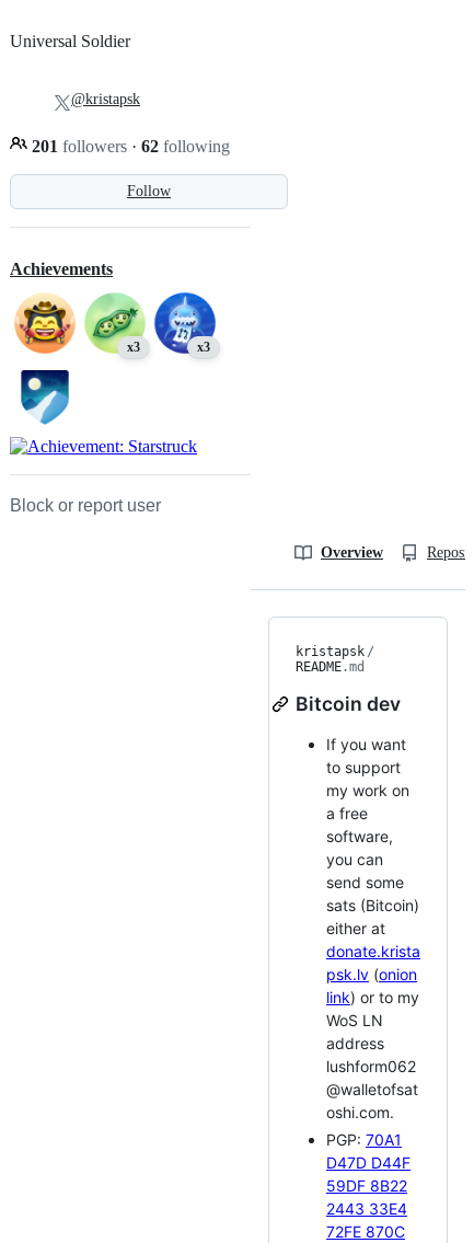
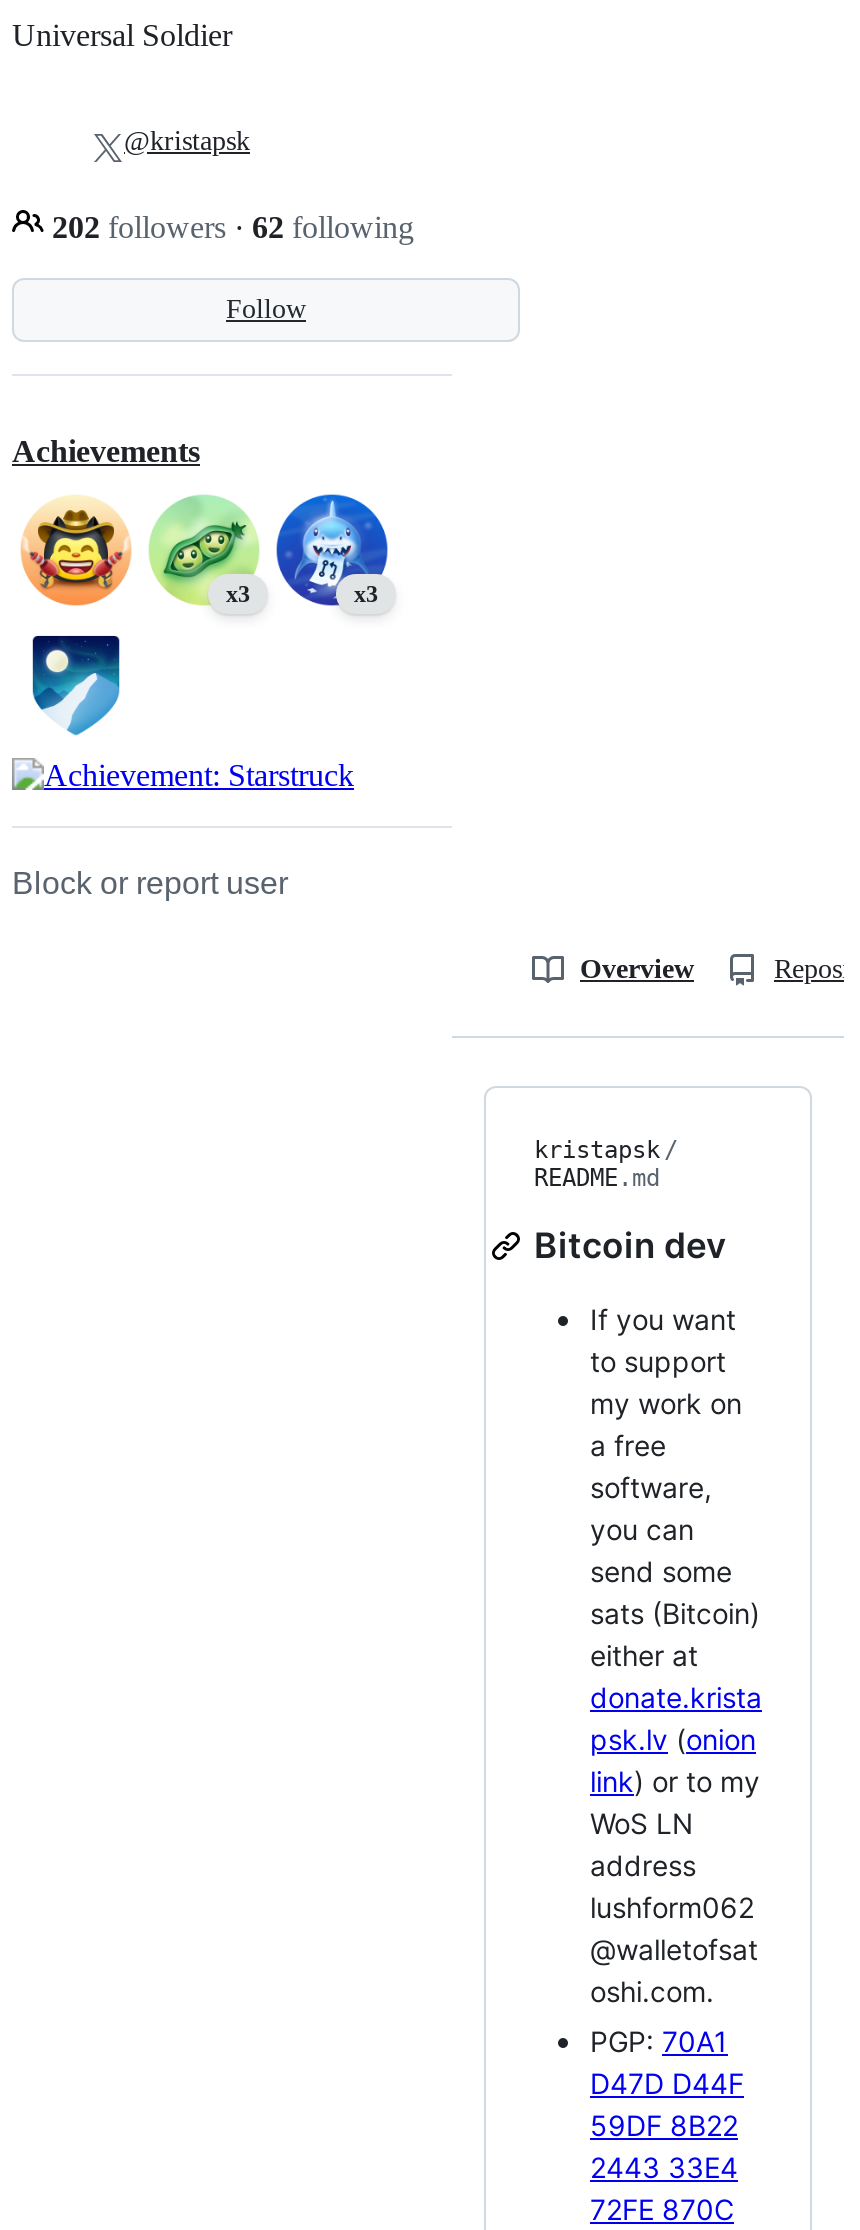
- 201 followers · 62 following
+ 202 followers · 62 following
